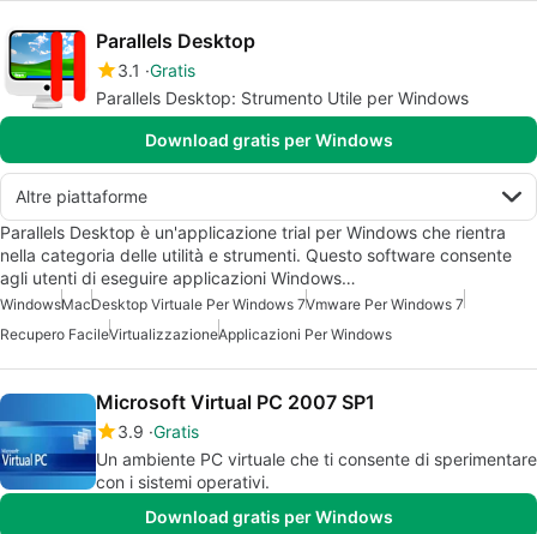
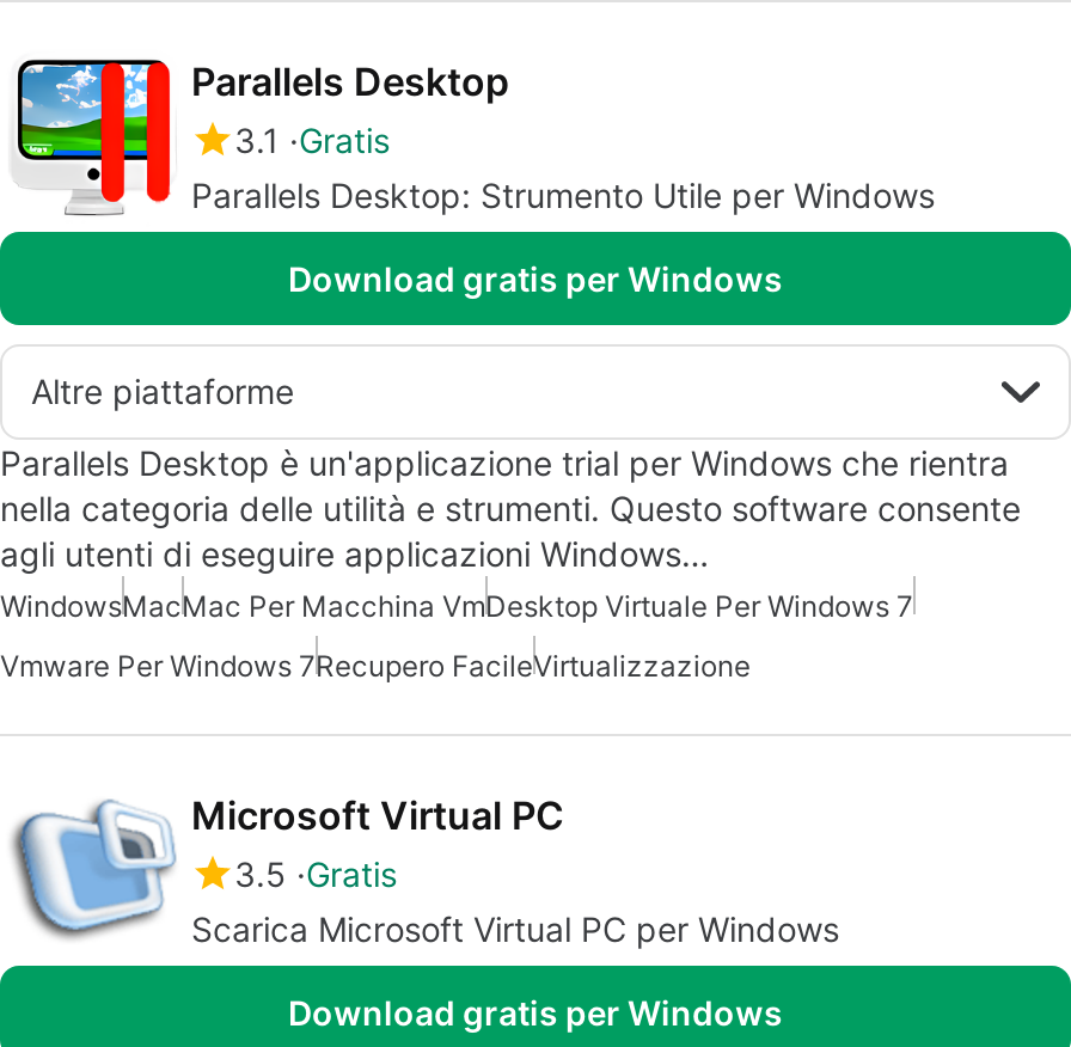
- WindowsMacDesktop Virtuale Per Windows 7Vmware Per Windows 7
+ WindowsMacMac Per Macchina VmDesktop Virtuale Per Windows 7

- Recupero FacileVirtualizzazioneApplicazioni Per Windows
+ Vmware Per Windows 7Recupero FacileVirtualizzazione

- [image]
- Microsoft Virtual PC 2007 SP1
- 3.9 Gratis
- Un ambiente PC virtuale che ti consente di sperimentare
- con i sistemi operativi.
+ [image]
+ Microsoft Virtual PC
+ 3.5 Gratis
+ Scarica Microsoft Virtual PC per Windows
